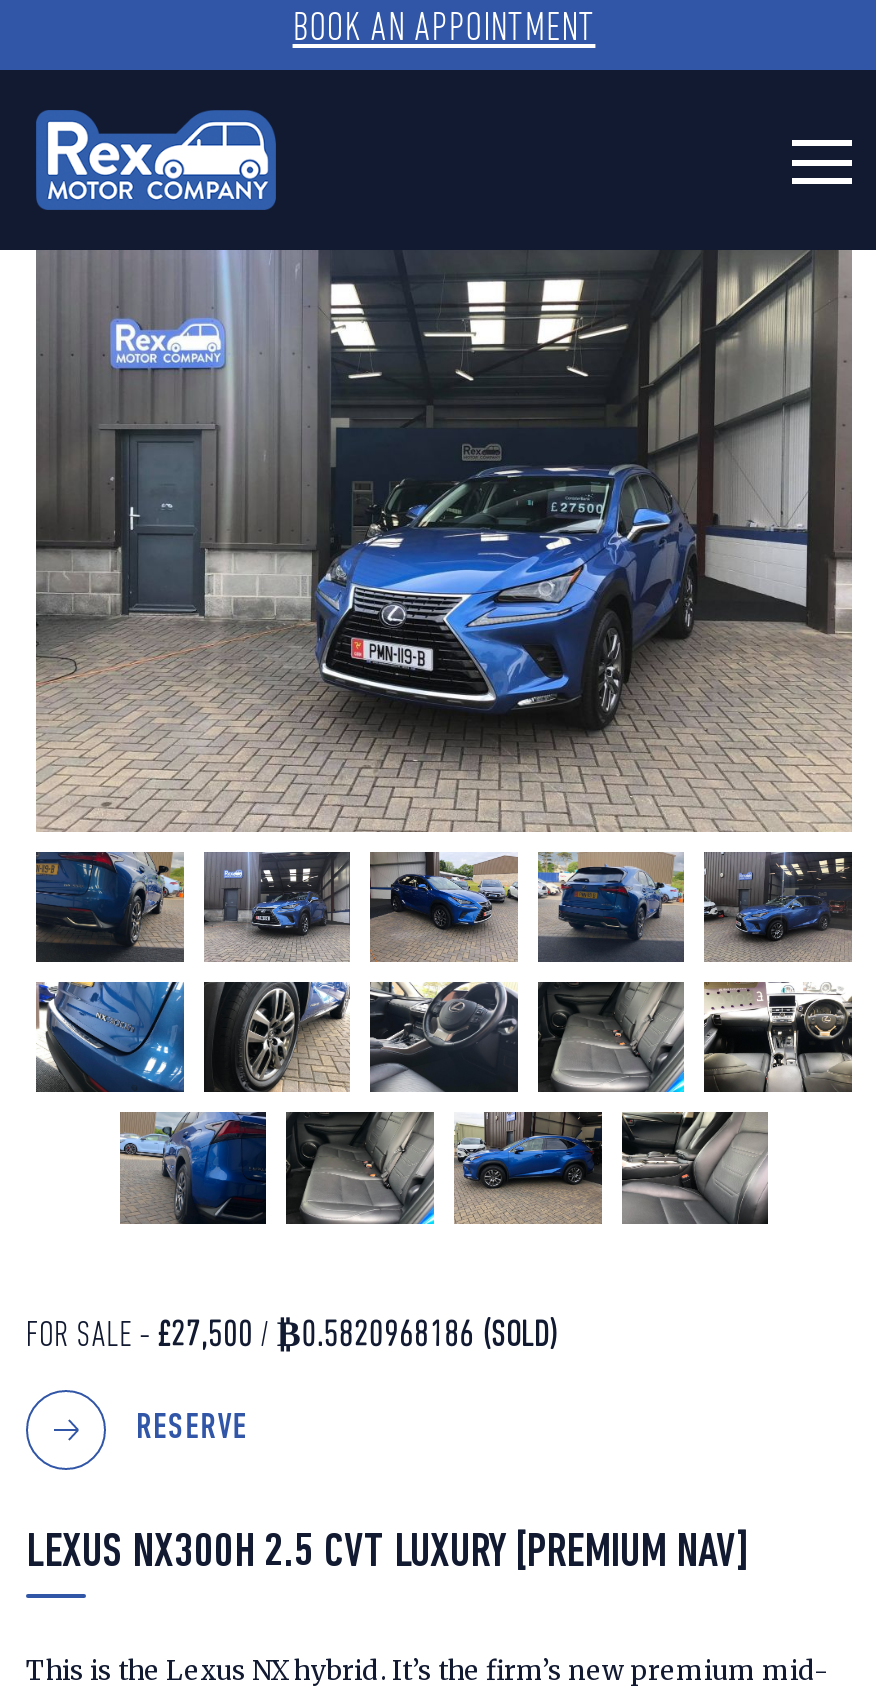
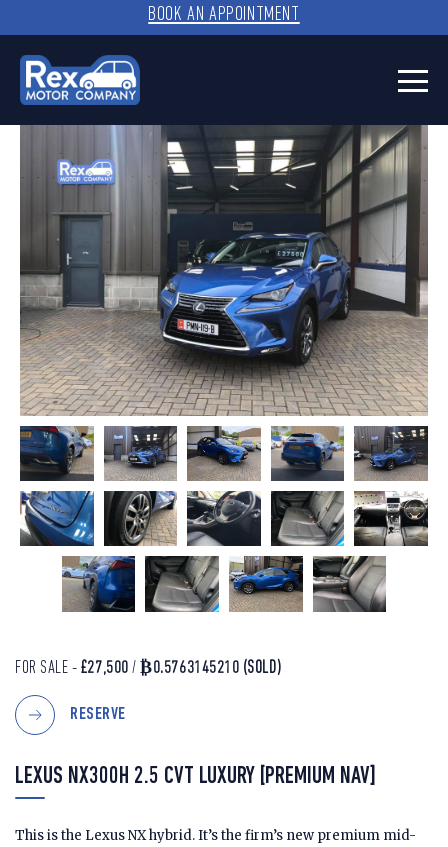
- FOR SALE - £27,500 / ₿0.5820968186 (SOLD)
+ FOR SALE - £27,500 / ₿0.5763145210 (SOLD)
